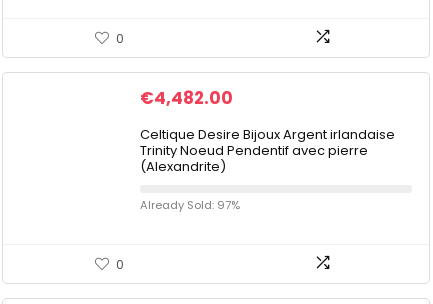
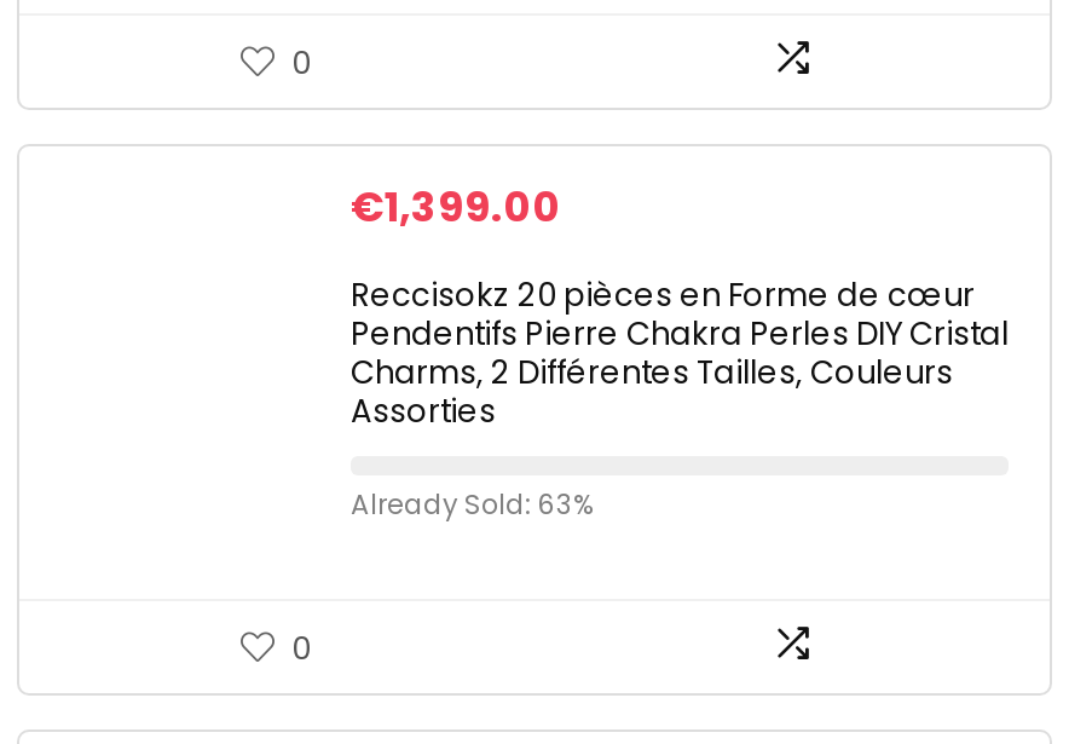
- €4,482.00
+ €1,399.00

- Celtique Desire Bijoux Argent irlandaise
- Trinity Noeud Pendentif avec pierre
- (Alexandrite)
+ Reccisokz 20 pièces en Forme de cœur
+ Pendentifs Pierre Chakra Perles DIY Cristal
+ Charms, 2 Différentes Tailles, Couleurs
+ Assorties

- Already Sold: 97%
+ Already Sold: 63%
